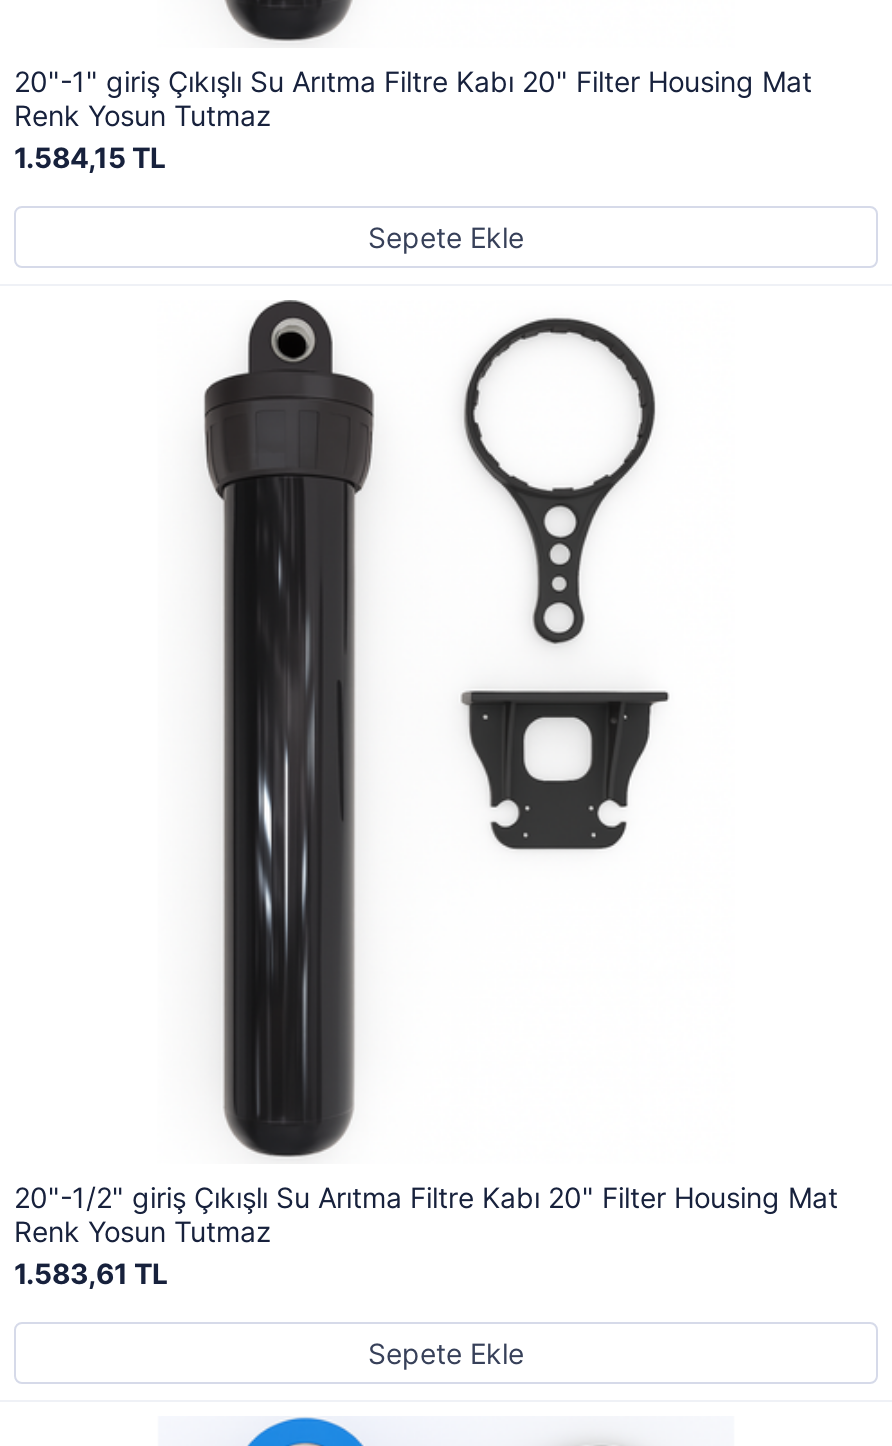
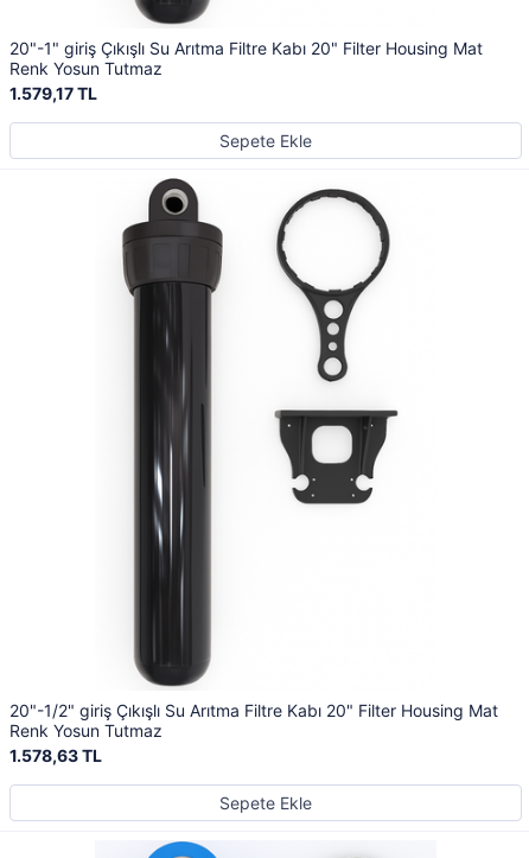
- 1.584,15 TL
+ 1.579,17 TL

- 1.583,61 TL
+ 1.578,63 TL
